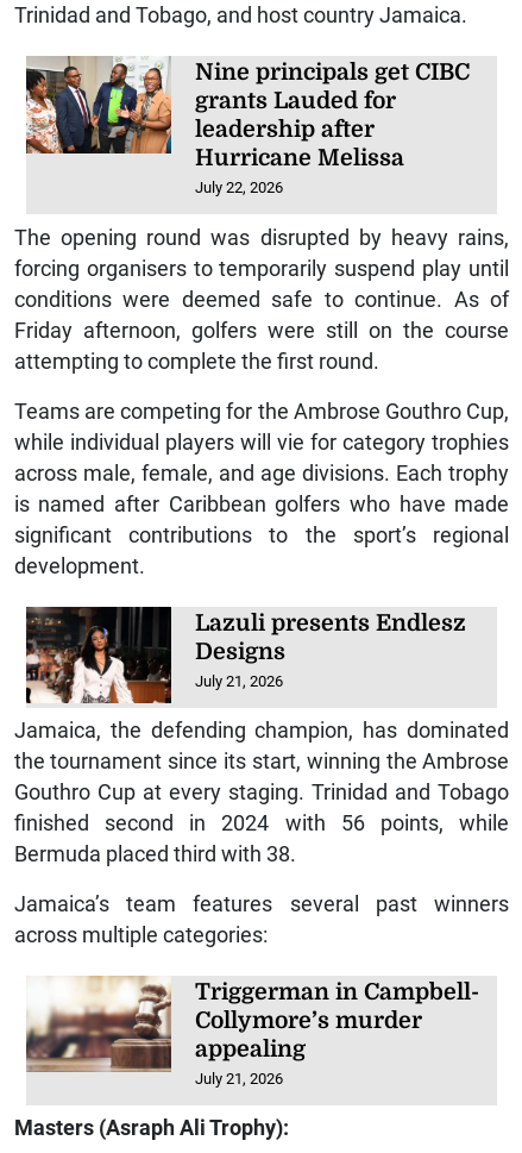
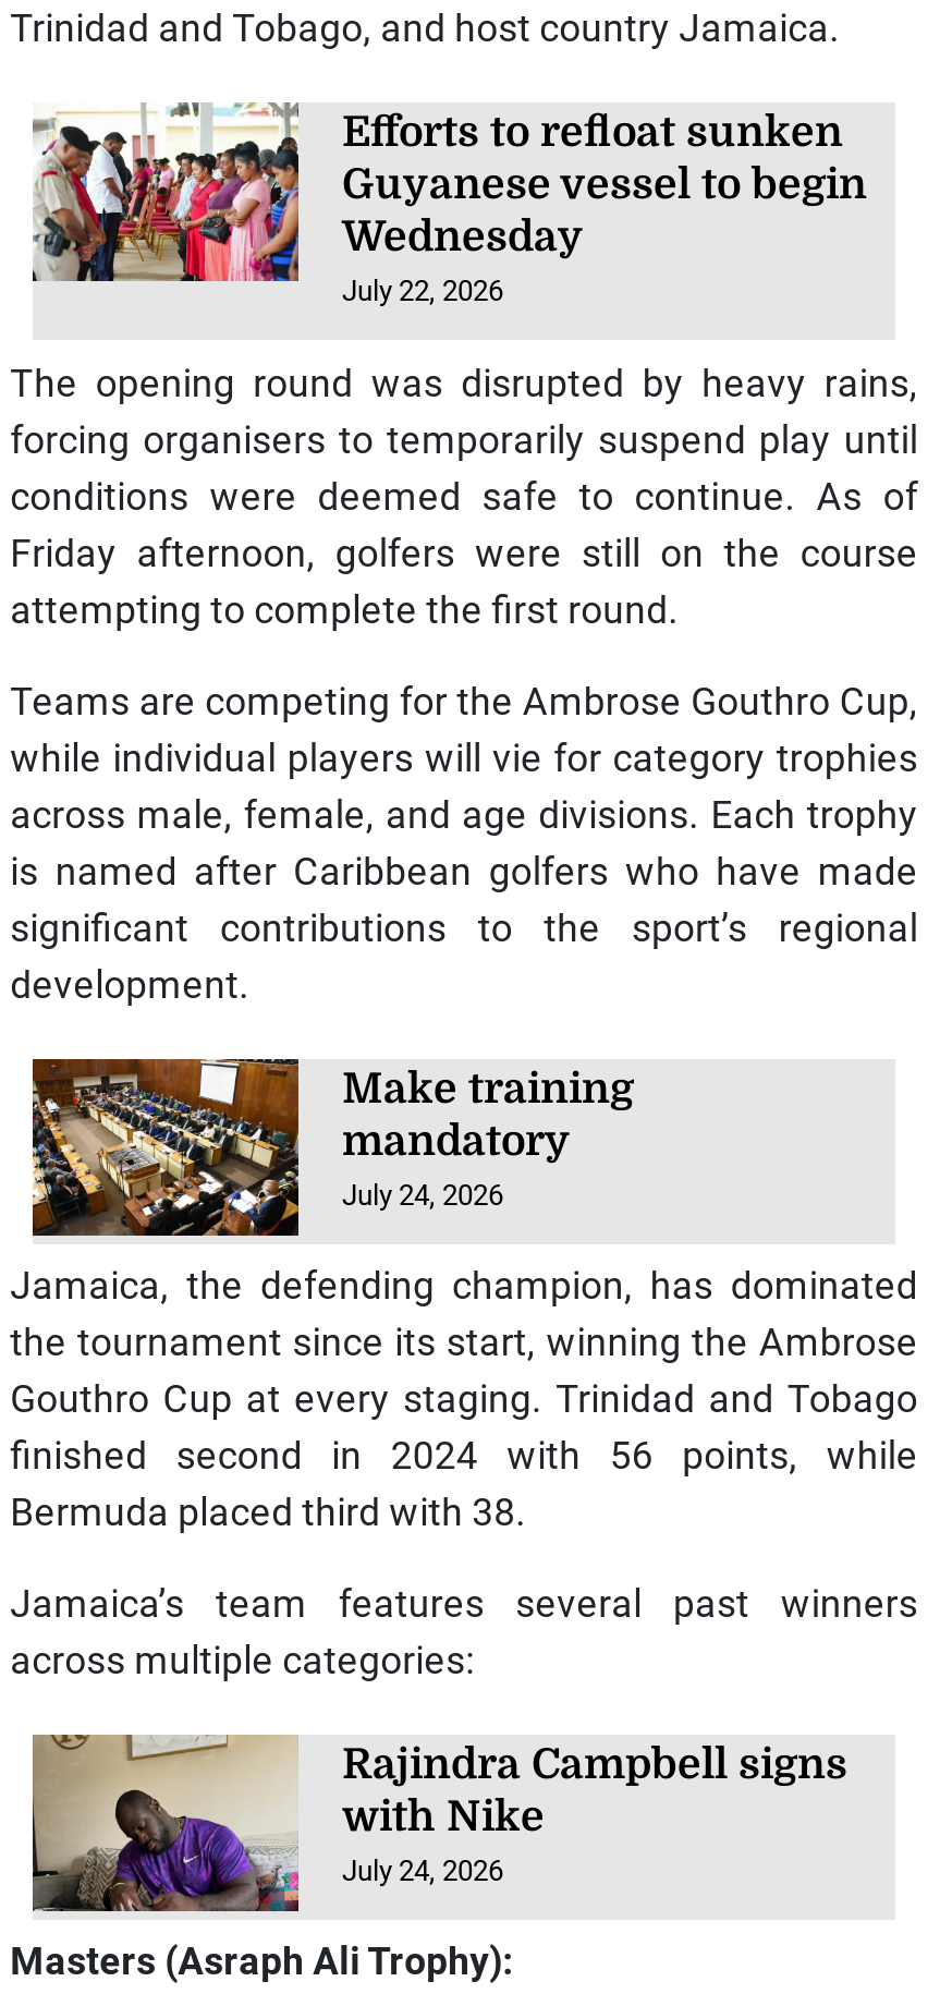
- [image]
- Nine principals get CIBC
- grants Lauded for
- leadership after
- Hurricane Melissa
+ [image]
+ Efforts to refloat sunken
+ Guyanese vessel to begin
+ Wednesday

- [image]
- Lazuli presents Endlesz
- Designs
- July 21, 2026
+ [image]
+ Make training
+ mandatory
+ July 24, 2026

- [image]
- Triggerman in Campbell-
- Collymore’s murder
- appealing
- July 21, 2026
+ [image]
+ Rajindra Campbell signs
+ with Nike
+ July 24, 2026
